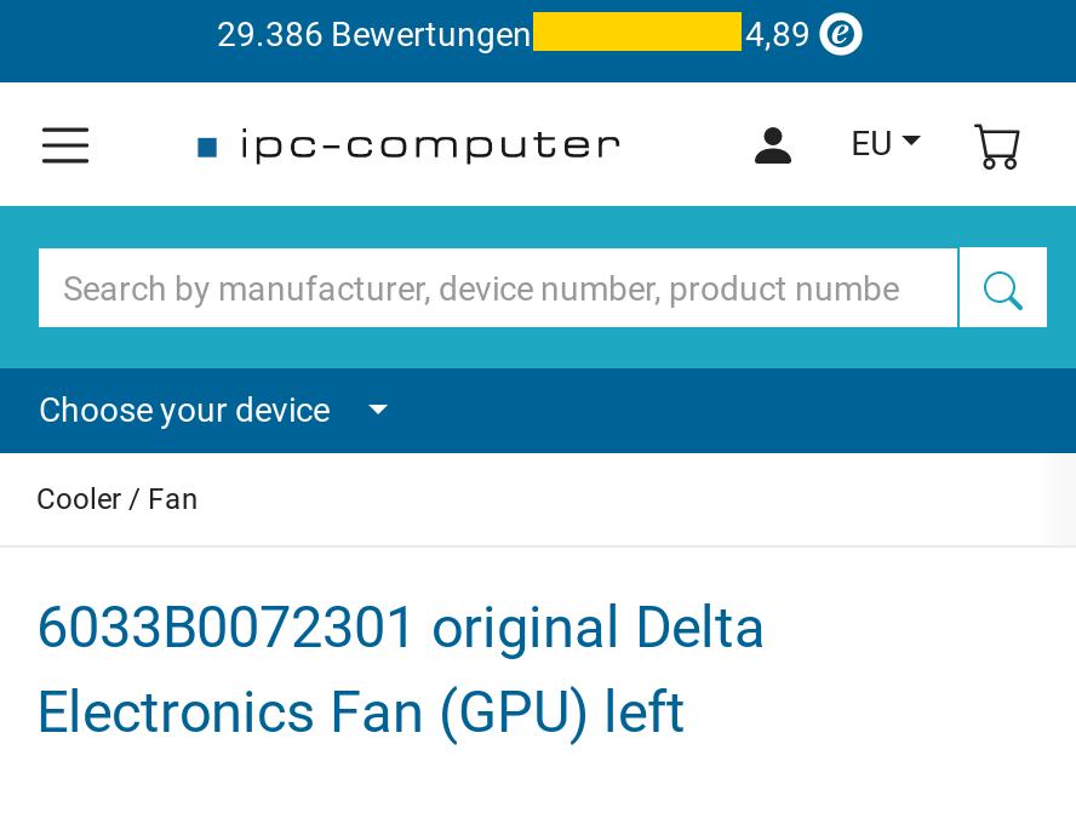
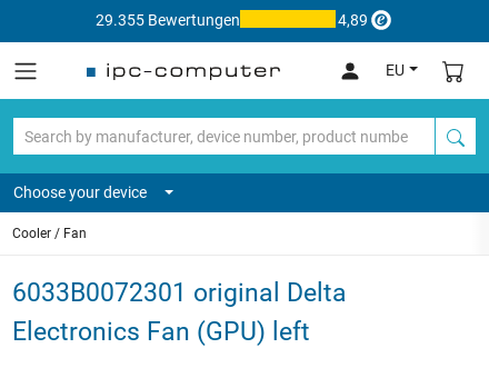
- 29.386 Bewertungen
+ 29.355 Bewertungen
